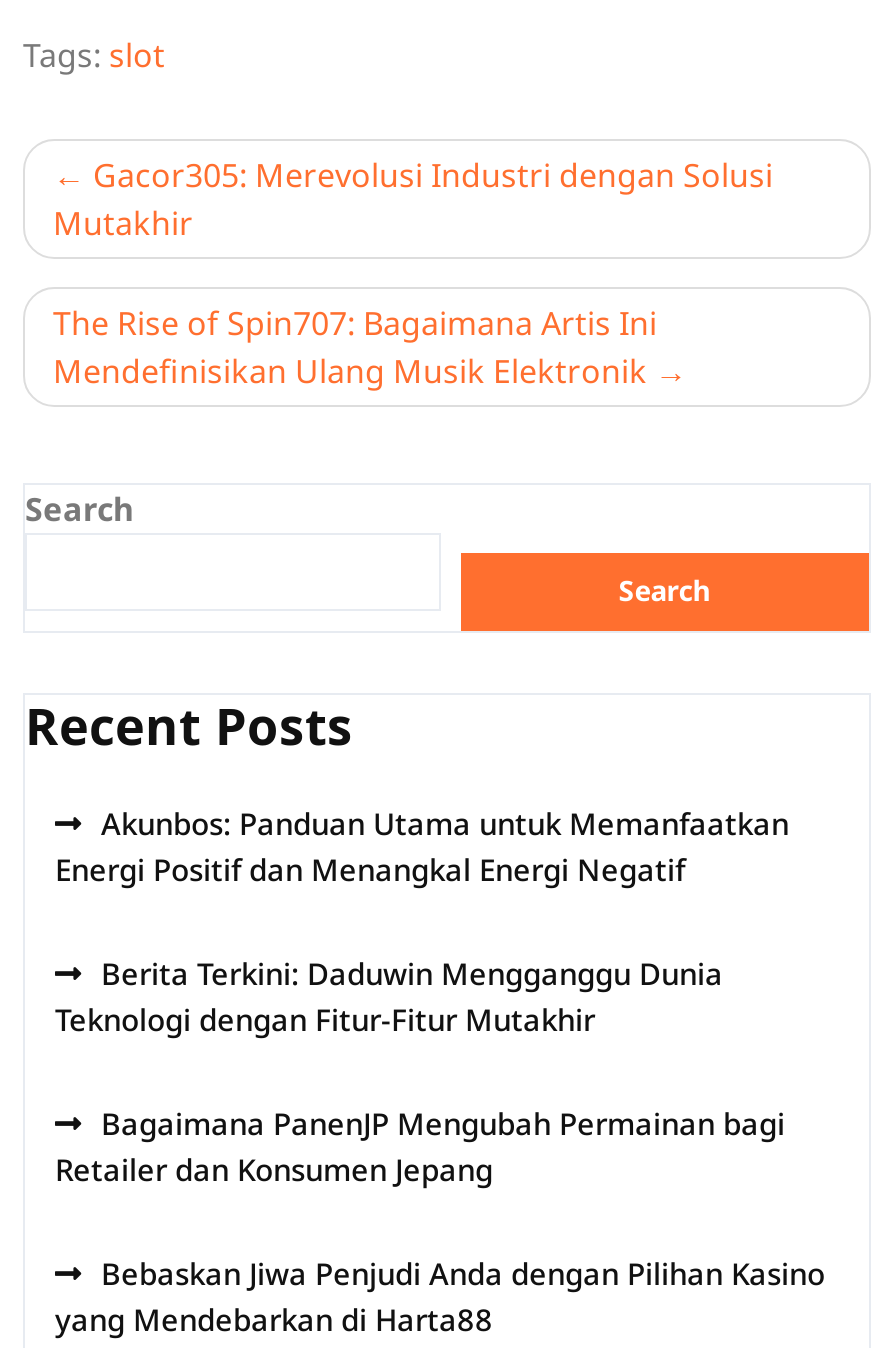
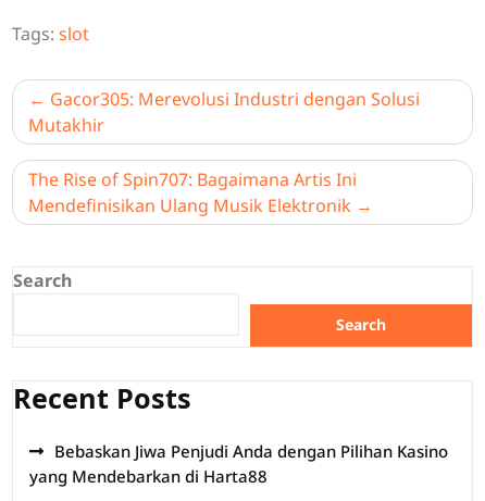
- Akunbos: Panduan Utama untuk Memanfaatkan
- Energi Positif dan Menangkal Energi Negatif
- Berita Terkini: Daduwin Mengganggu Dunia
- Teknologi dengan Fitur-Fitur Mutakhir
- Bagaimana PanenJP Mengubah Permainan bagi
- Retailer dan Konsumen Jepang
